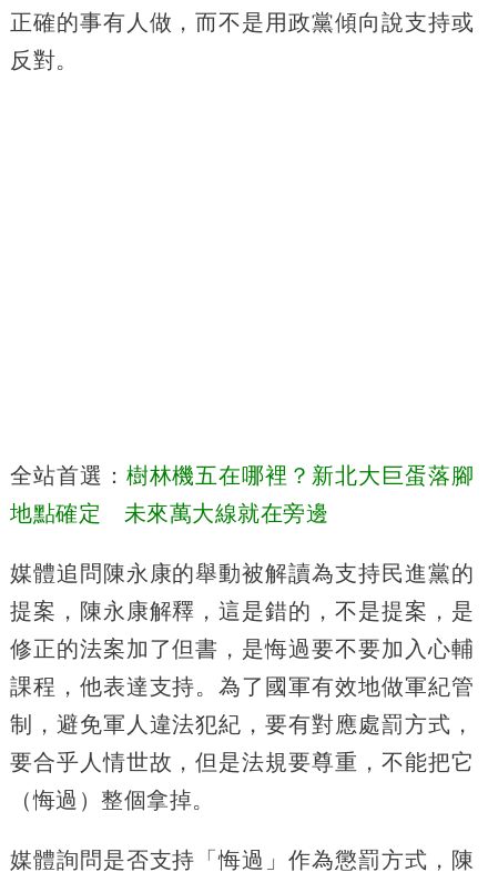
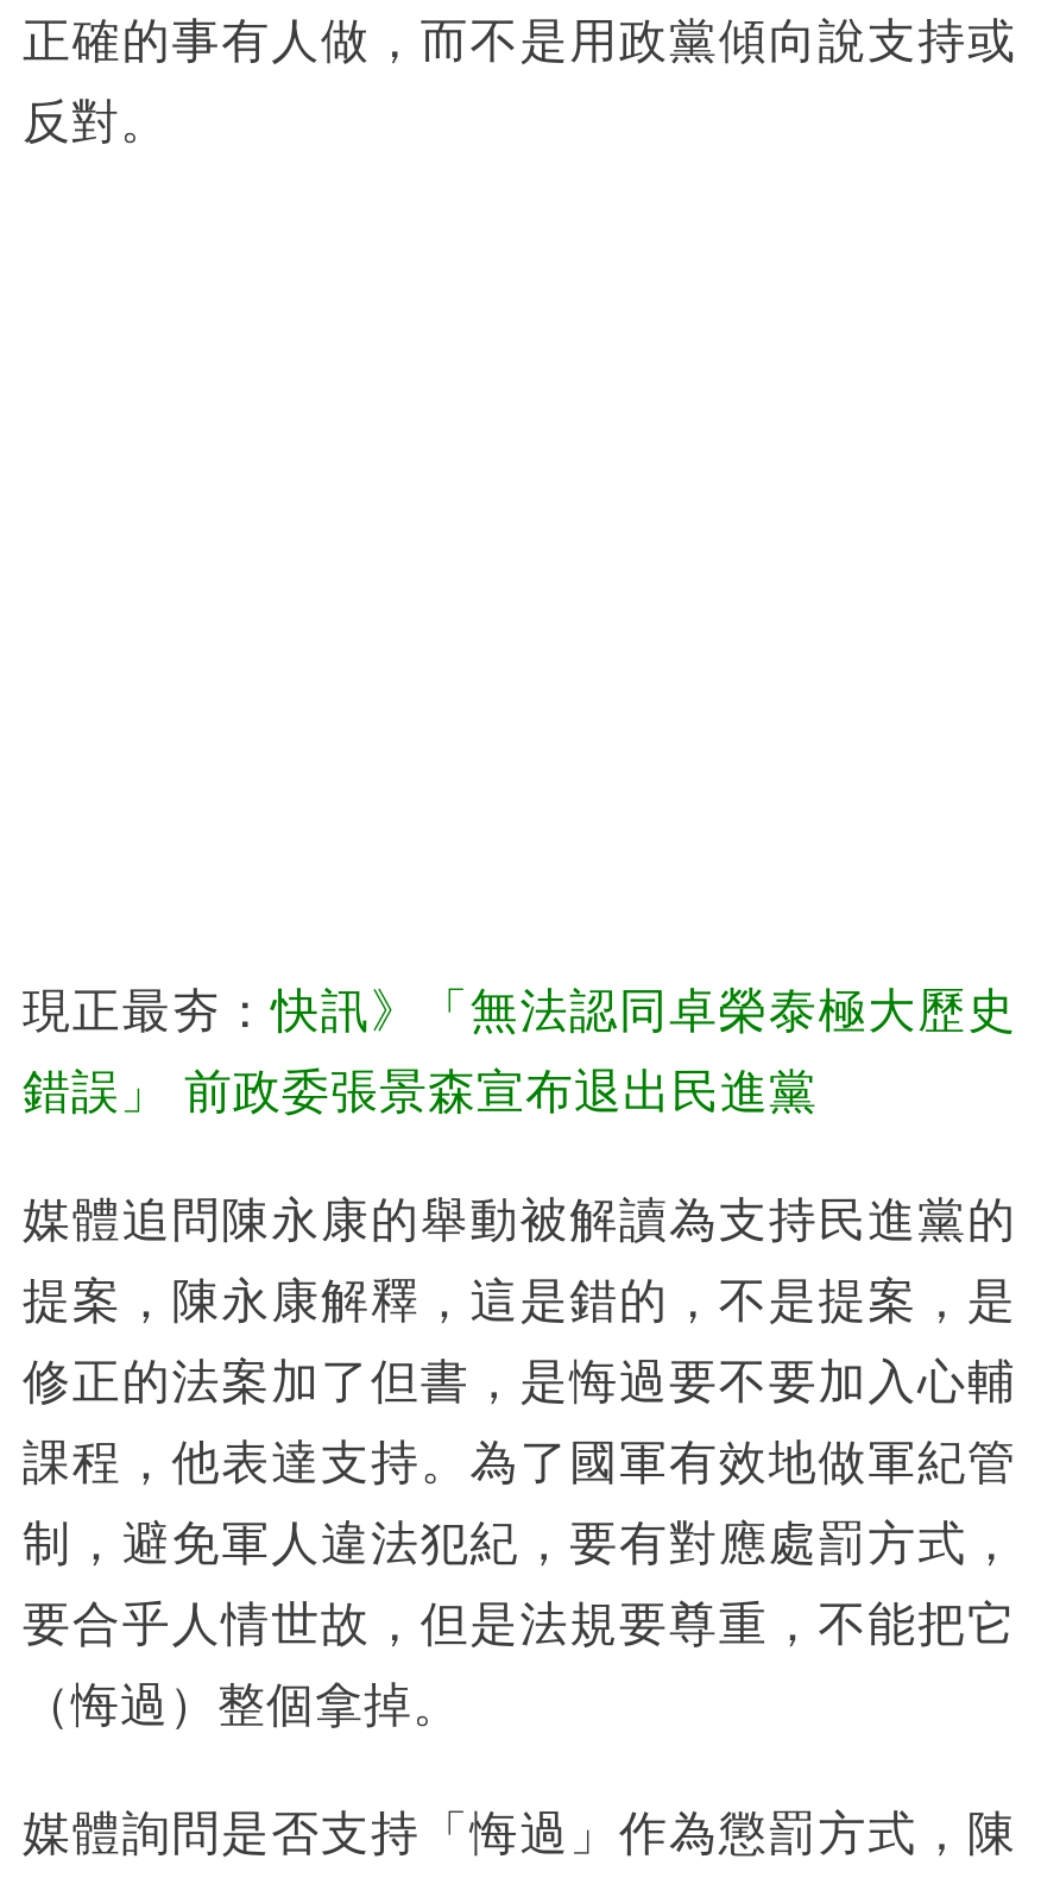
- 全站首選：樹林機五在哪裡？新北大巨蛋落腳
+ 現正最夯：快訊》「無法認同卓榮泰極大歷史

- 地點確定 未來萬大線就在旁邊
+ 錯誤」 前政委張景森宣布退出民進黨
